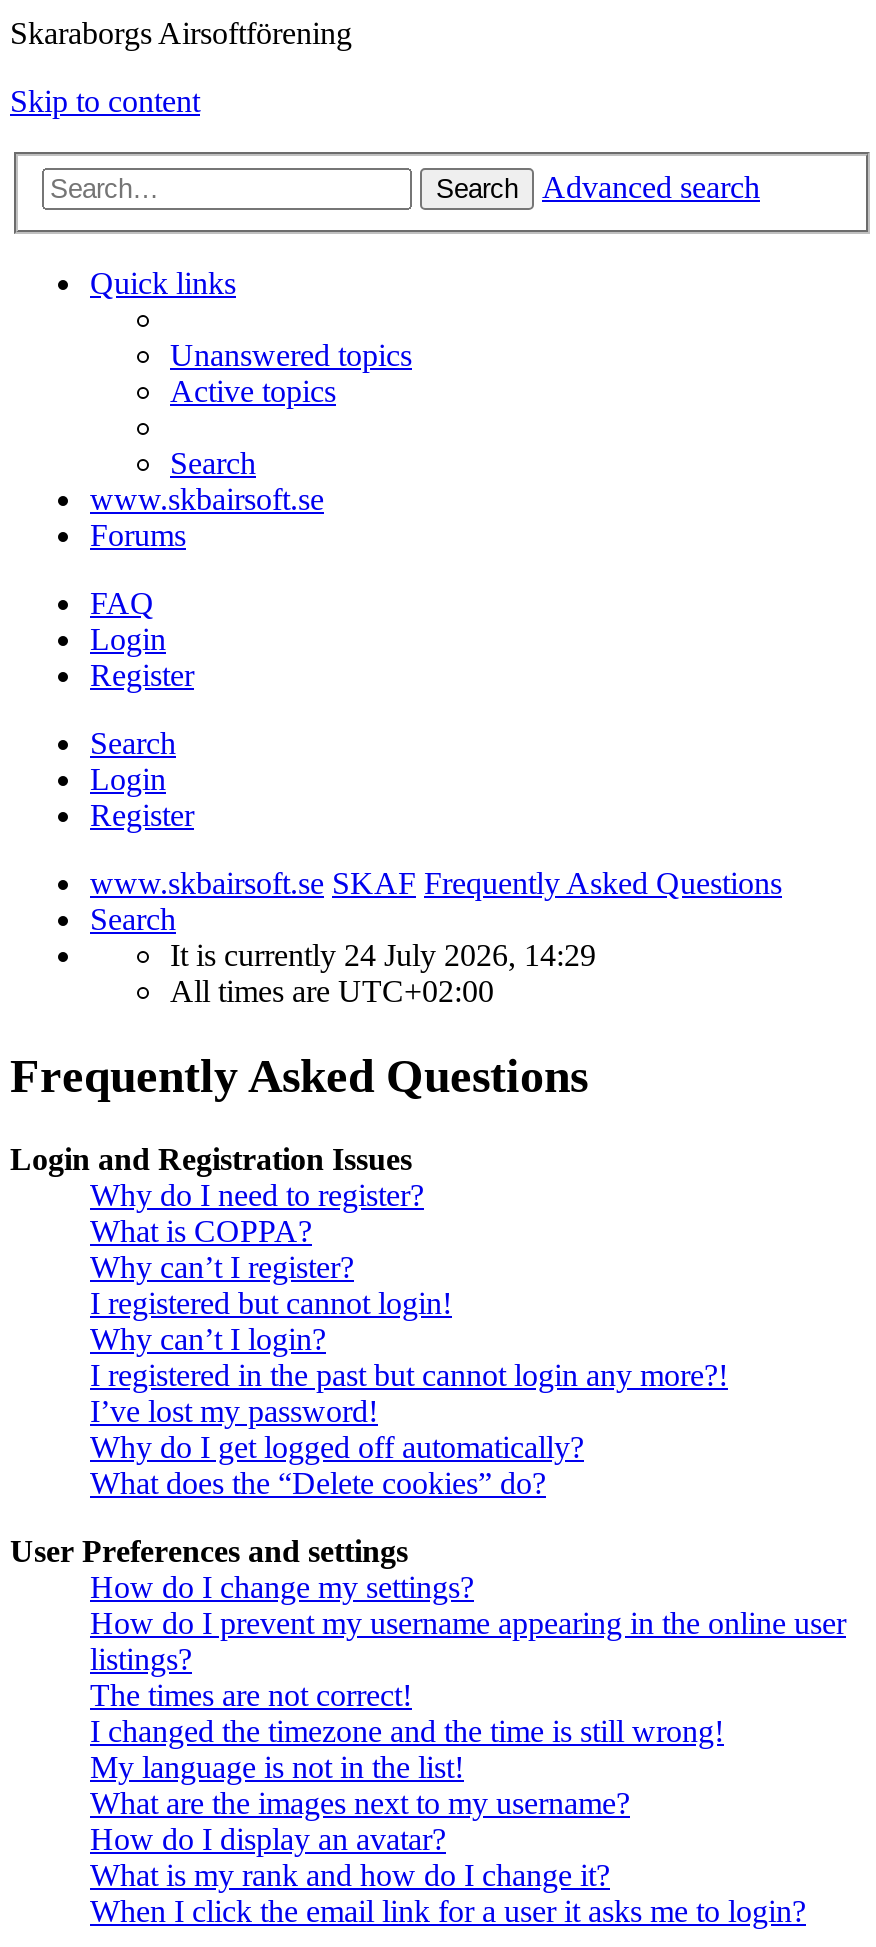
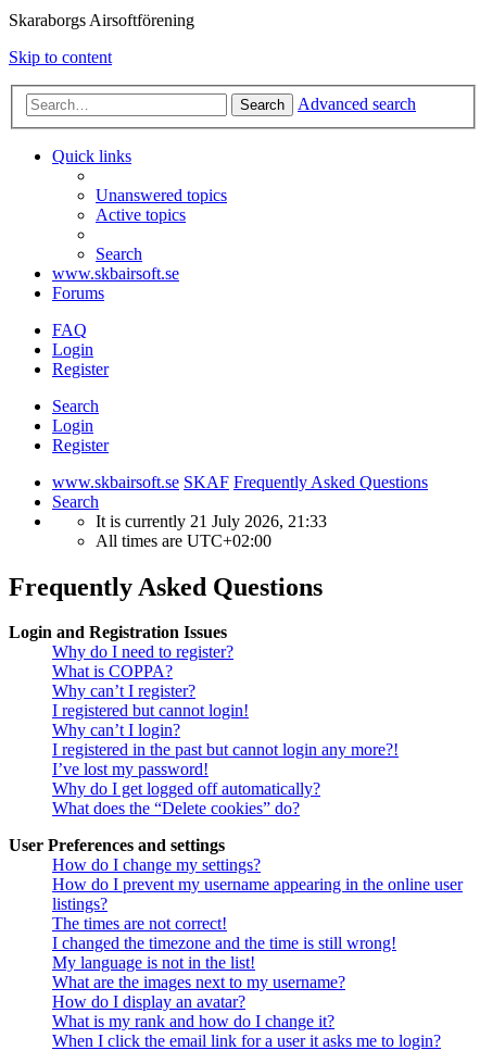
- It is currently 24 July 2026, 14:29
+ It is currently 21 July 2026, 21:33
